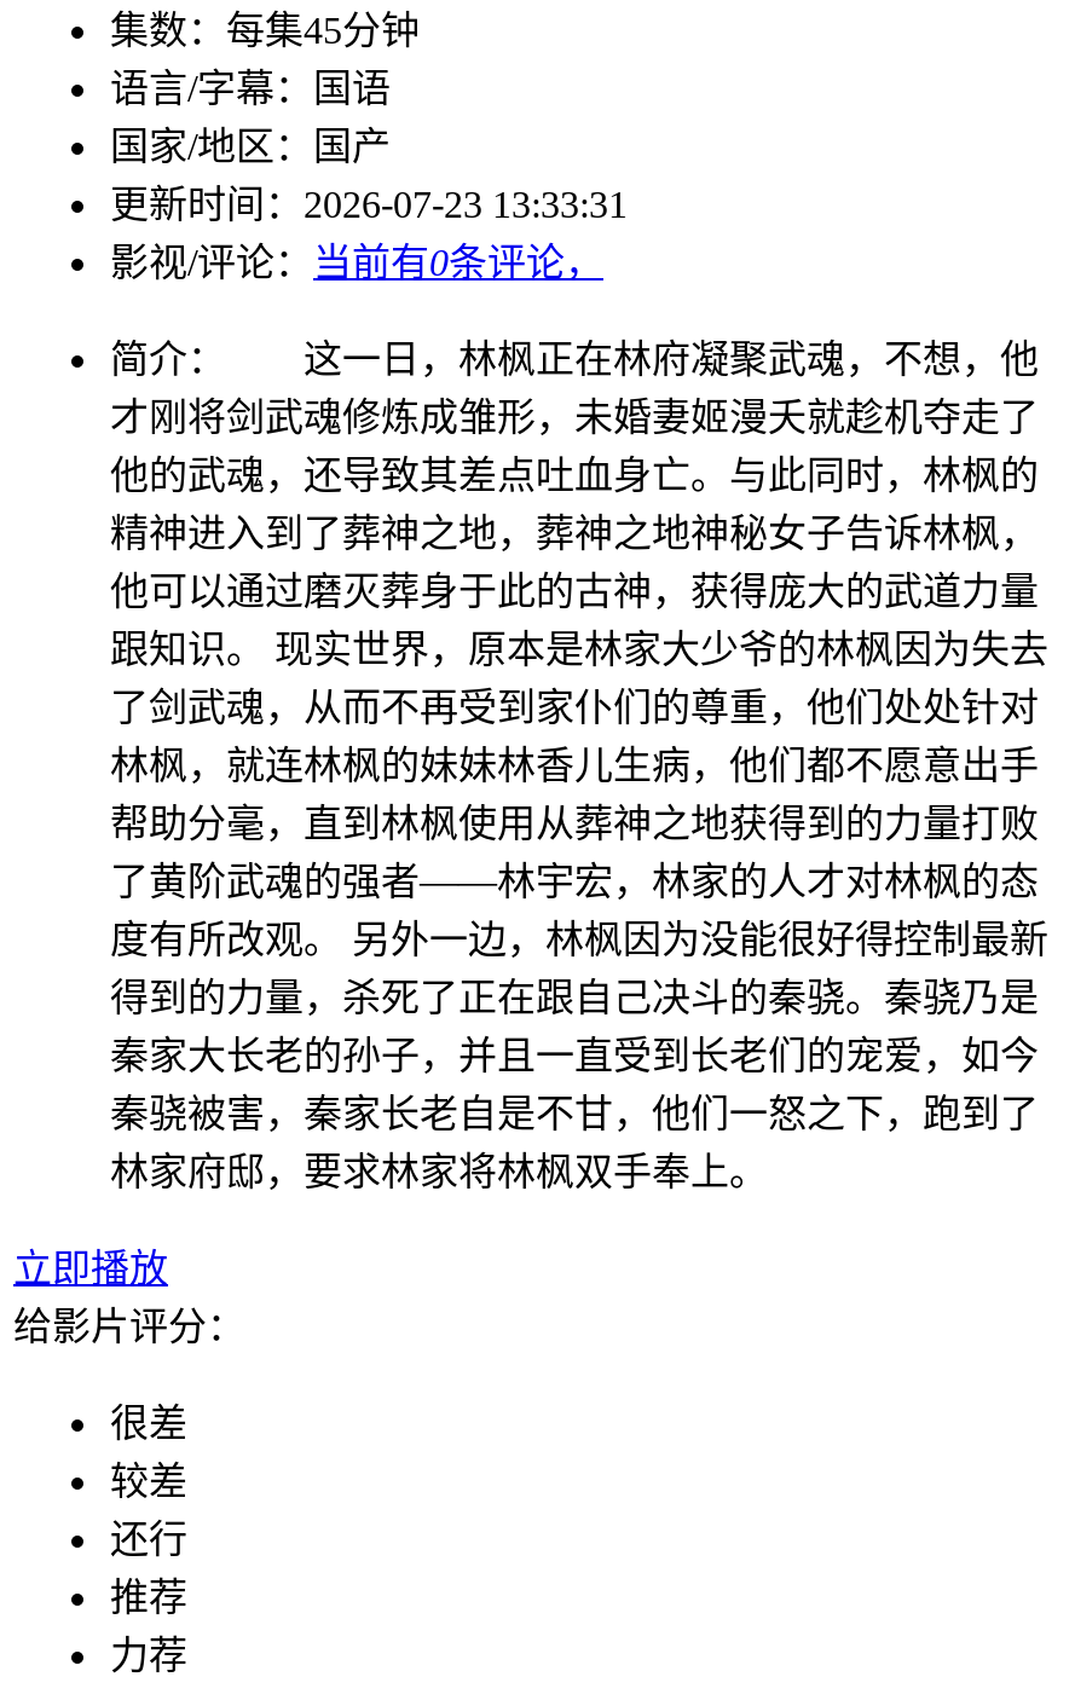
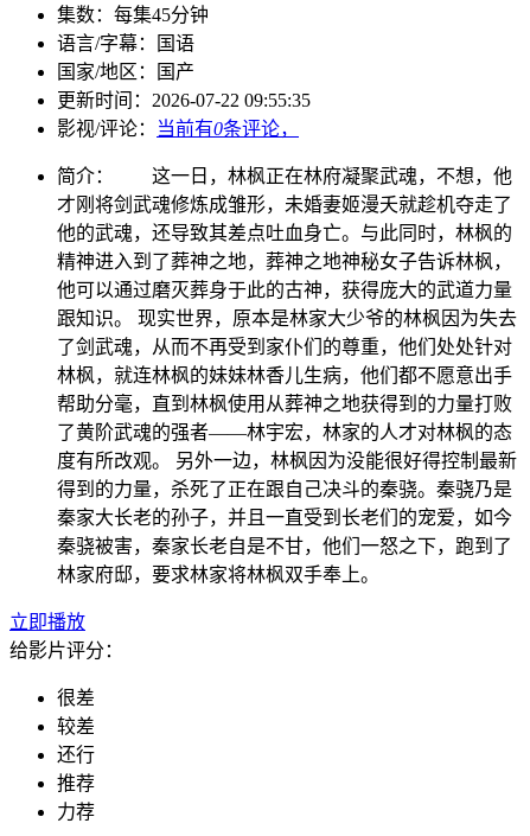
- 更新时间：2026-07-23 13:33:31
+ 更新时间：2026-07-22 09:55:35
